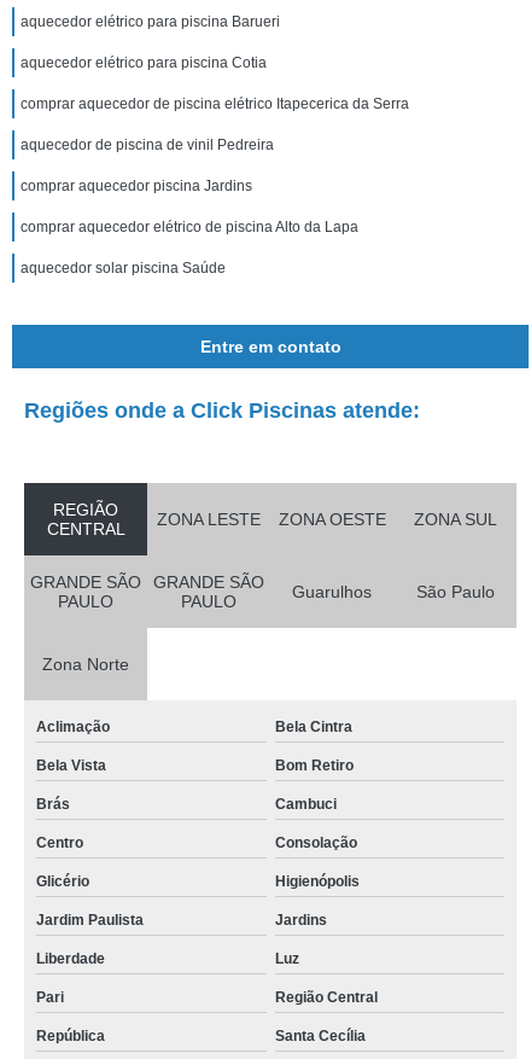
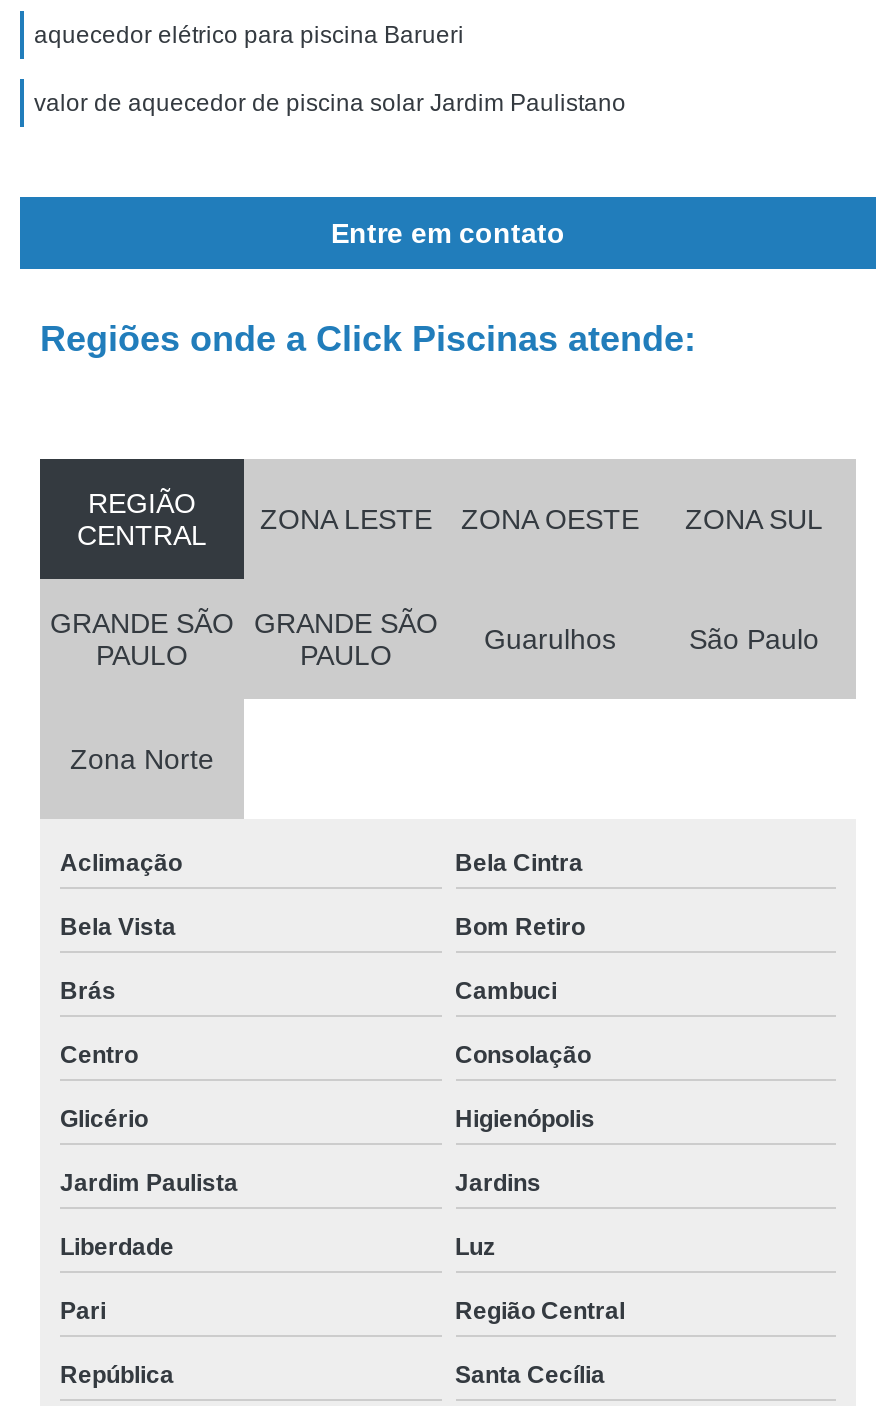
- aquecedor elétrico para piscina Cotia
- comprar aquecedor de piscina elétrico Itapecerica da Serra
- aquecedor de piscina de vinil Pedreira
- comprar aquecedor piscina Jardins
- comprar aquecedor elétrico de piscina Alto da Lapa
- aquecedor solar piscina Saúde
+ valor de aquecedor de piscina solar Jardim Paulistano
